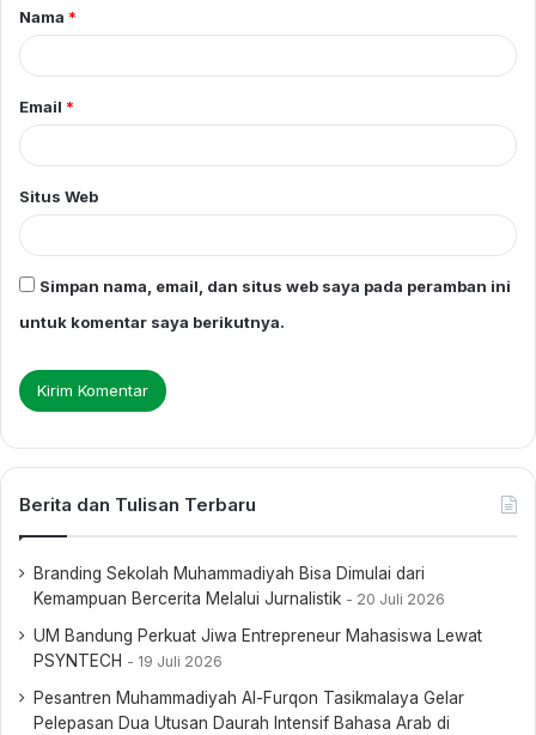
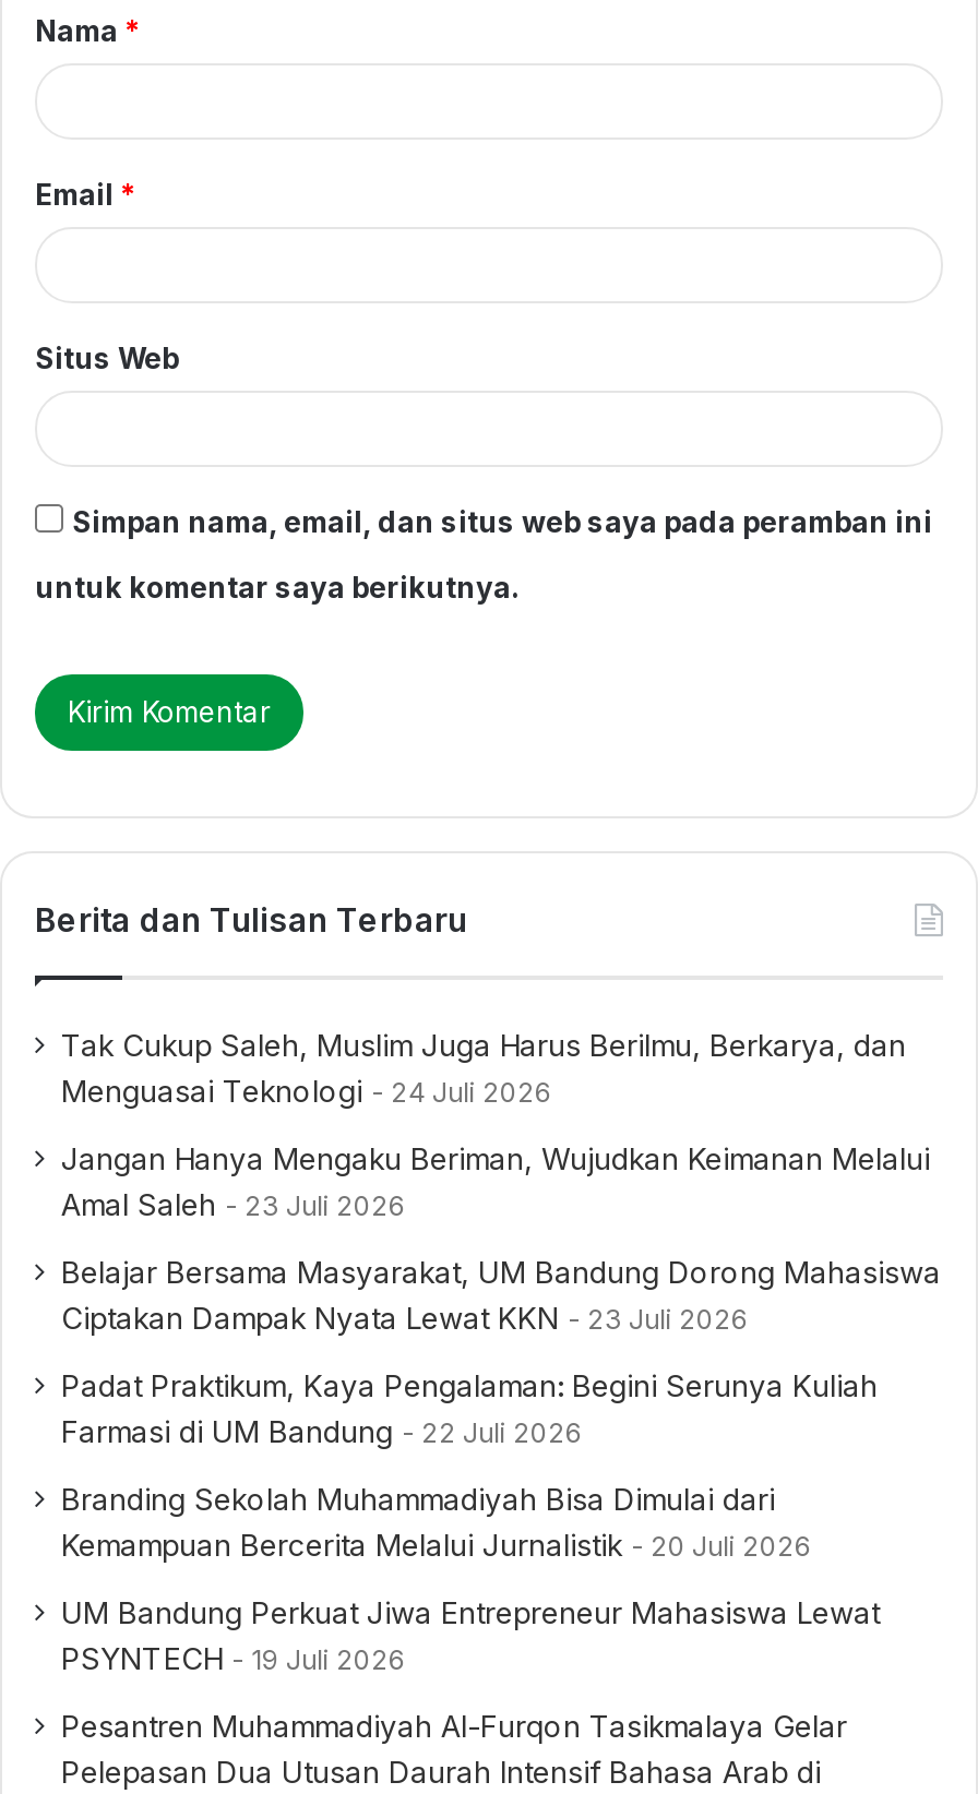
+ Tak Cukup Saleh, Muslim Juga Harus Berilmu, Berkarya, dan
+ Menguasai Teknologi
+ 24 Juli 2026
+ Jangan Hanya Mengaku Beriman, Wujudkan Keimanan Melalui
+ Amal Saleh
+ 23 Juli 2026
+ Belajar Bersama Masyarakat, UM Bandung Dorong Mahasiswa
+ Ciptakan Dampak Nyata Lewat KKN
+ 23 Juli 2026
+ Padat Praktikum, Kaya Pengalaman: Begini Serunya Kuliah
+ Farmasi di UM Bandung
+ 22 Juli 2026
